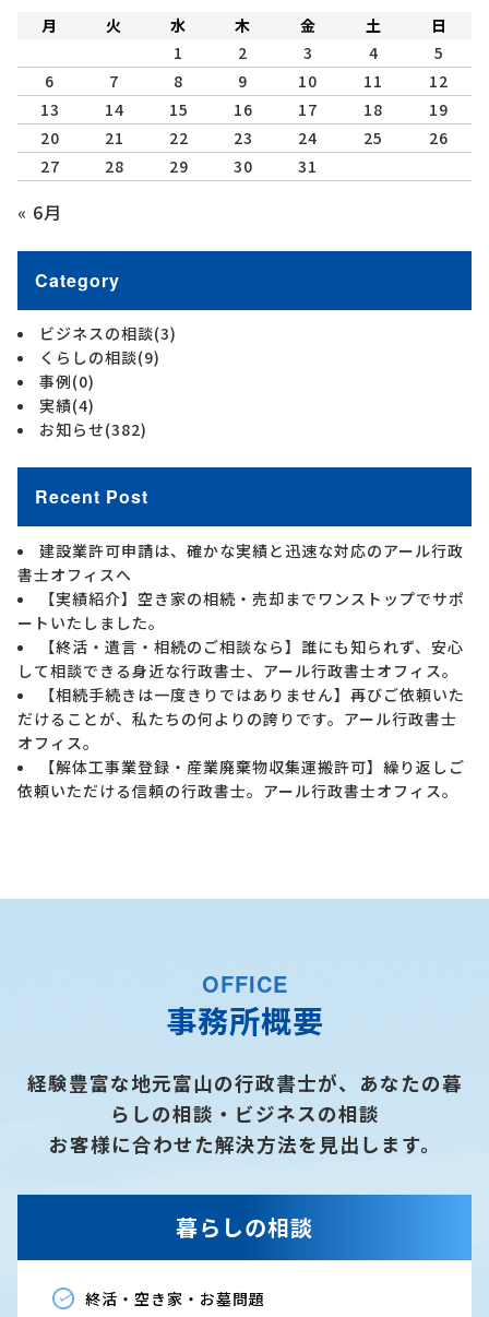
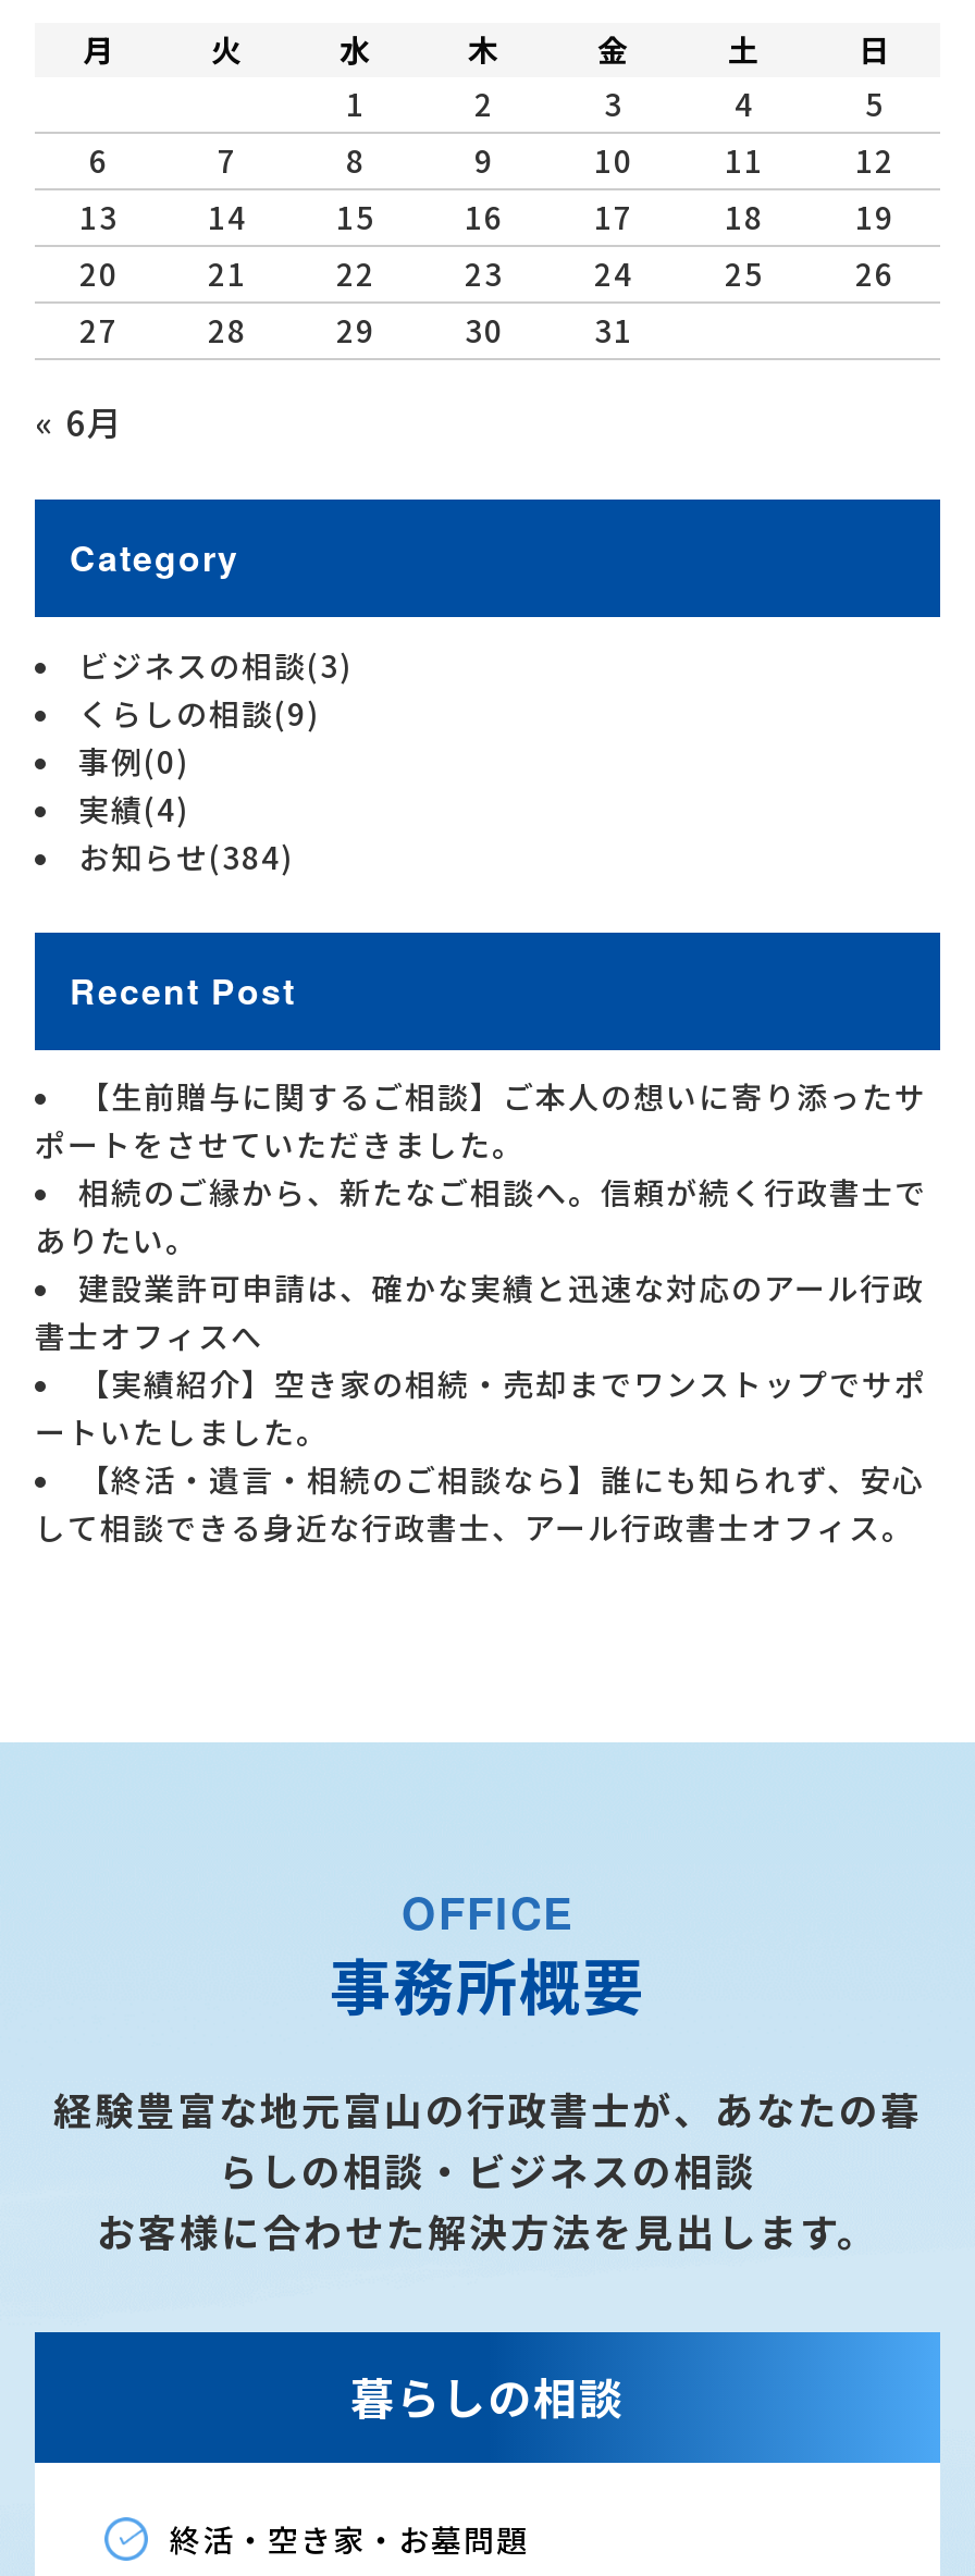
- お知らせ(382)
+ お知らせ(384)

+ 【生前贈与に関するご相談】ご本人の想いに寄り添ったサ
+ ポートをさせていただきました。
+ 相続のご縁から、新たなご相談へ。信頼が続く行政書士で
+ ありたい。

moved down: 建設業許可申請は、確かな実績と迅速な対応のアール行政 | 書士オフィスへ | 【実績紹介】空き家の相続・売却までワンストップでサポ | ートいたしました。 | 【終活・遺言・相続のご相談なら】誰にも知られず、安心 | して相談できる身近な行政書士、アール行政書士オフィス。

- 【相続手続きは一度きりではありません】再びご依頼いた
- だけることが、私たちの何よりの誇りです。アール行政書士
- オフィス。
- 【解体工事業登録・産業廃棄物収集運搬許可】繰り返しご
- 依頼いただける信頼の行政書士。アール行政書士オフィス。
